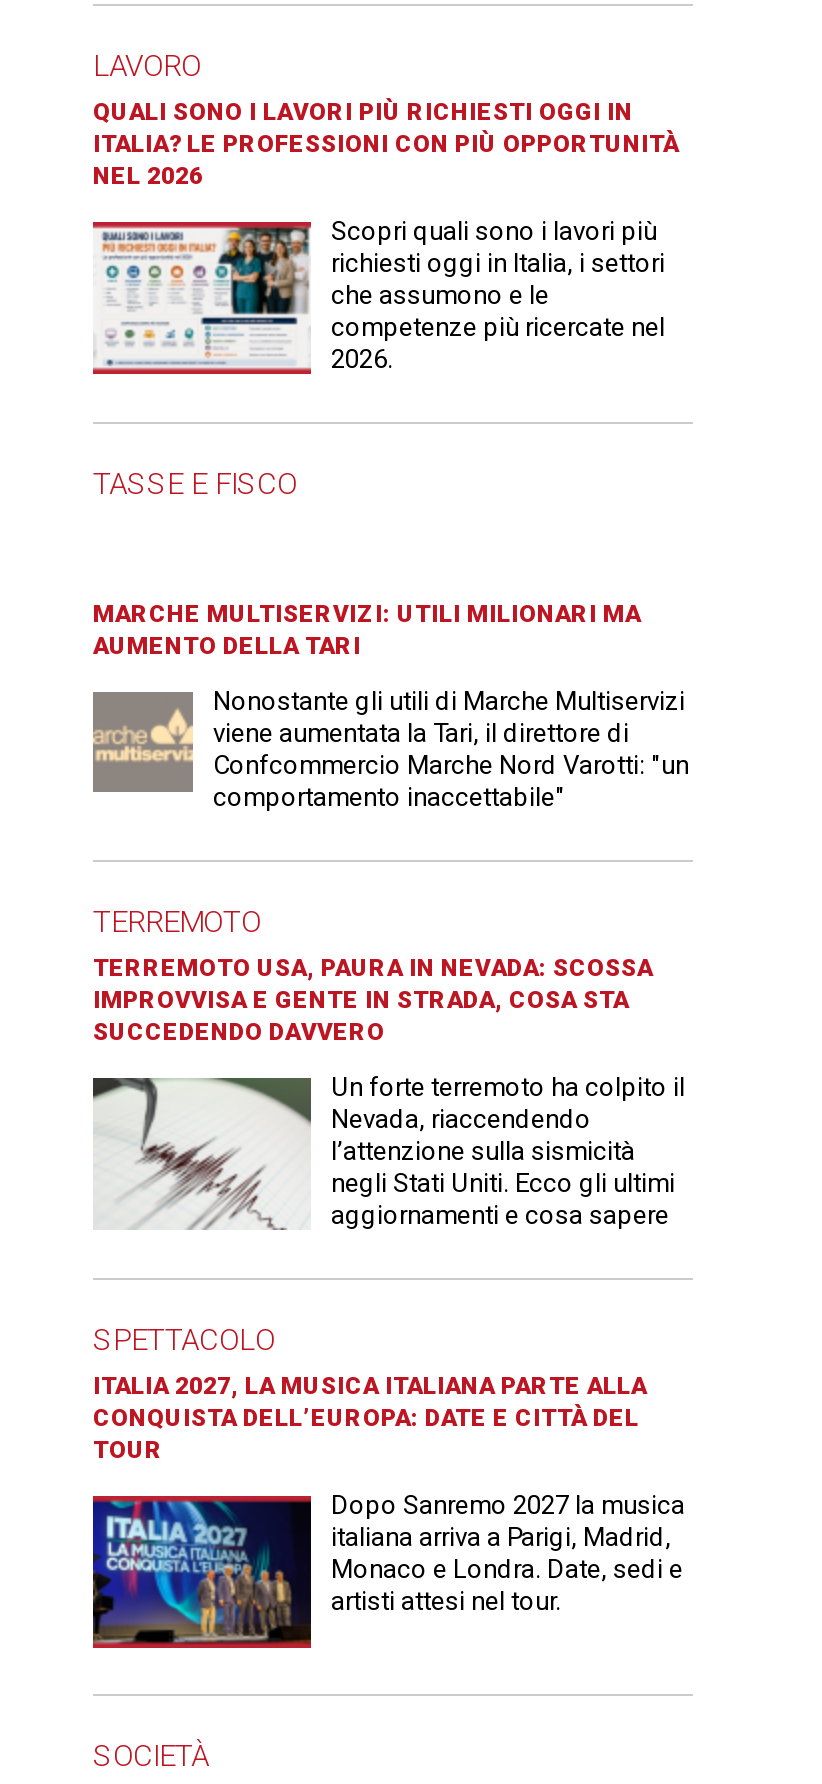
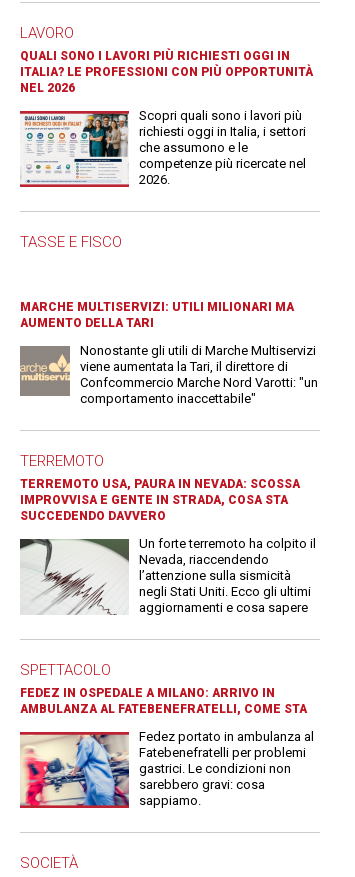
- ITALIA 2027, LA MUSICA ITALIANA PARTE ALLA
- CONQUISTA DELL’EUROPA: DATE E CITTÀ DEL
- TOUR
+ FEDEZ IN OSPEDALE A MILANO: ARRIVO IN
+ AMBULANZA AL FATEBENEFRATELLI, COME STA

- [image]
- Dopo Sanremo 2027 la musica
- italiana arriva a Parigi, Madrid,
- Monaco e Londra. Date, sedi e
- artisti attesi nel tour.
+ [image]
+ Fedez portato in ambulanza al
+ Fatebenefratelli per problemi
+ gastrici. Le condizioni non
+ sarebbero gravi: cosa
+ sappiamo.
